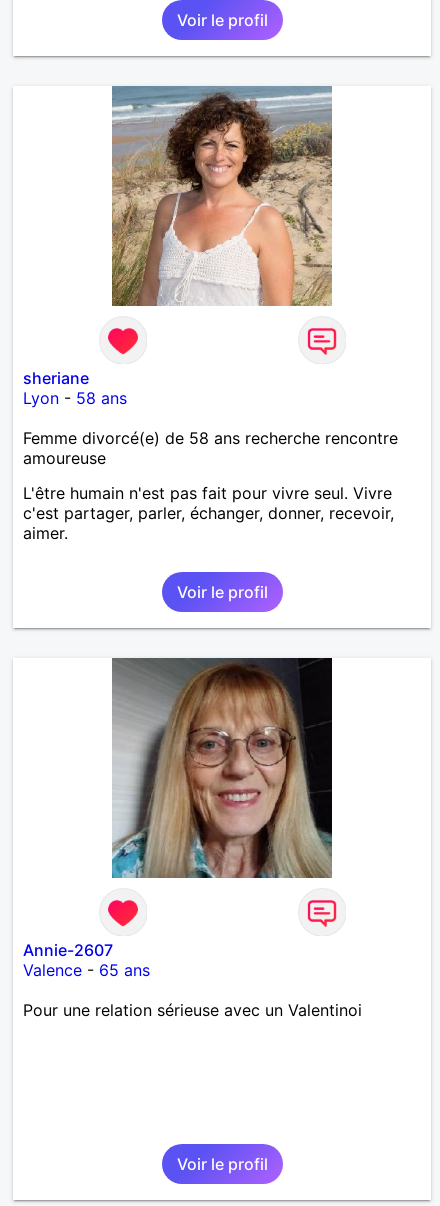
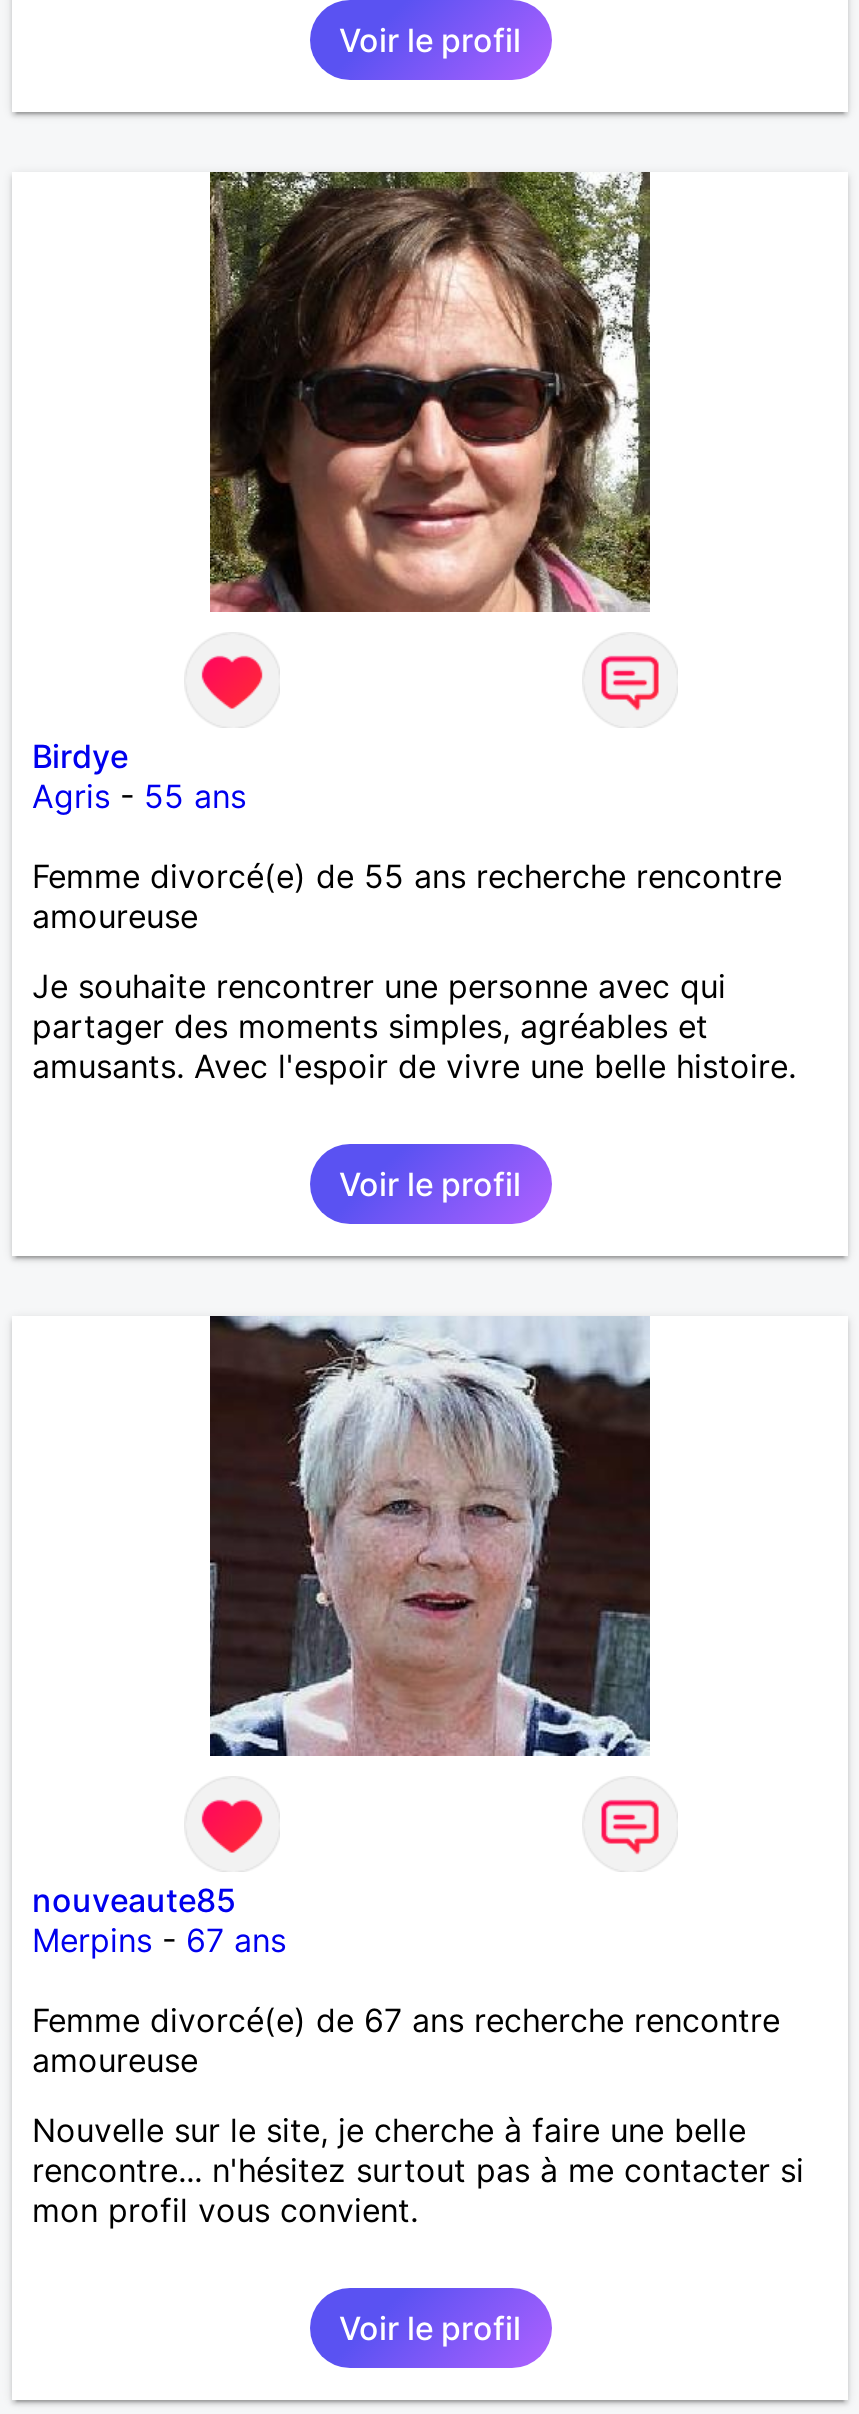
- [image]
+ [image]

- sheriane
- Lyon - 58 ans
+ Birdye
+ Agris - 55 ans

- Femme divorcé(e) de 58 ans recherche rencontre
+ Femme divorcé(e) de 55 ans recherche rencontre

- L'être humain n'est pas fait pour vivre seul. Vivre
- c'est partager, parler, échanger, donner, recevoir,
- aimer.
+ Je souhaite rencontrer une personne avec qui
+ partager des moments simples, agréables et
+ amusants. Avec l'espoir de vivre une belle histoire.

- [image]
+ [image]

- Annie-2607
- Valence - 65 ans
- Pour une relation sérieuse avec un Valentinoi
+ nouveaute85
+ Merpins - 67 ans
+ Femme divorcé(e) de 67 ans recherche rencontre
+ amoureuse
+ Nouvelle sur le site, je cherche à faire une belle
+ rencontre... n'hésitez surtout pas à me contacter si
+ mon profil vous convient.
